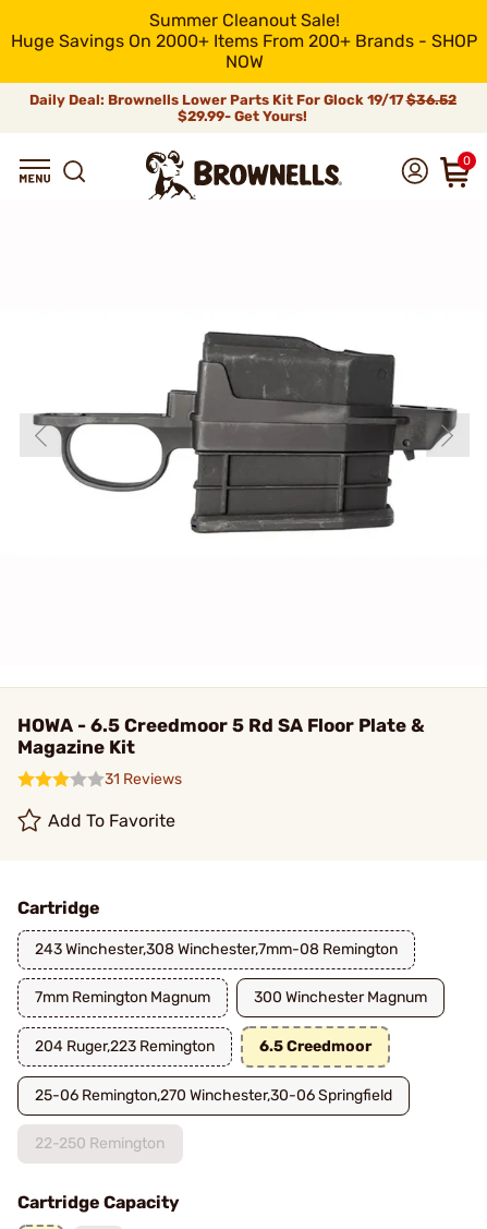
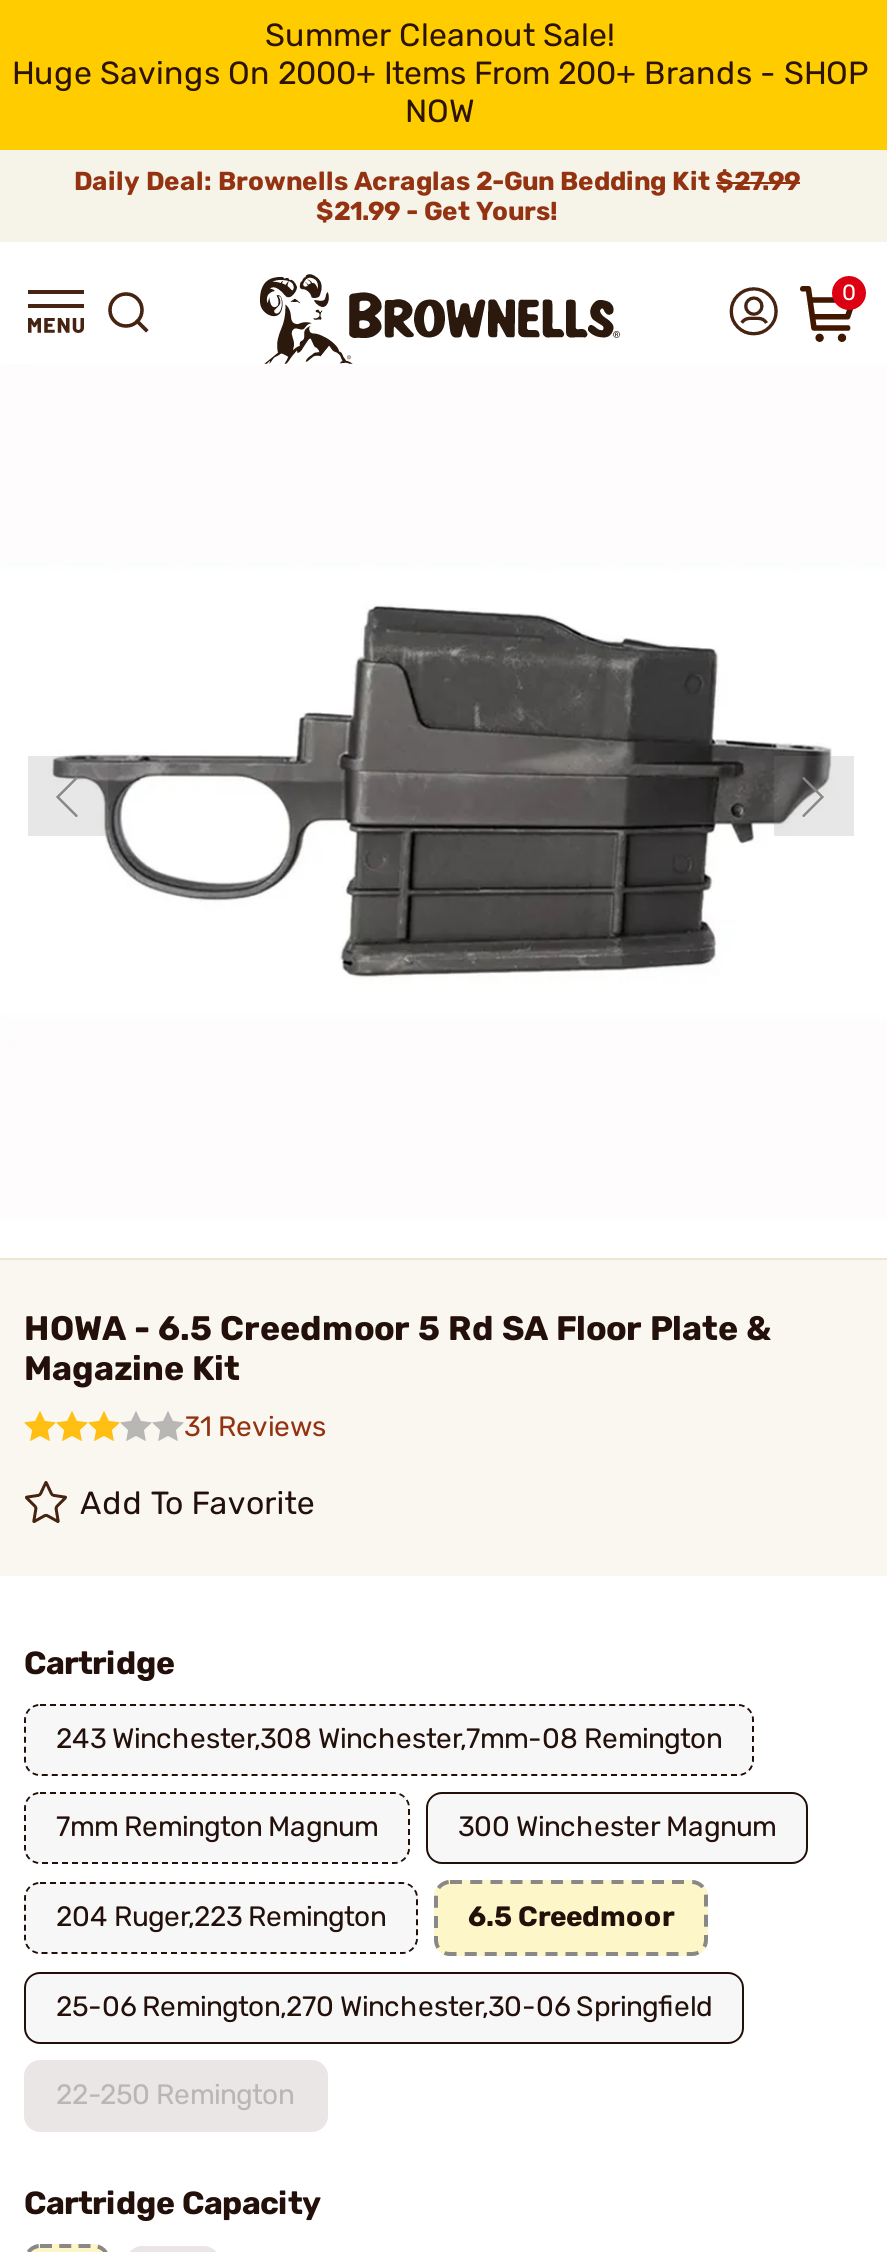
- Daily Deal: Brownells Lower Parts Kit For Glock 19/17 $36.52
- $29.99- Get Yours!
+ Daily Deal: Brownells Acraglas 2-Gun Bedding Kit $27.99
+ $21.99 - Get Yours!
